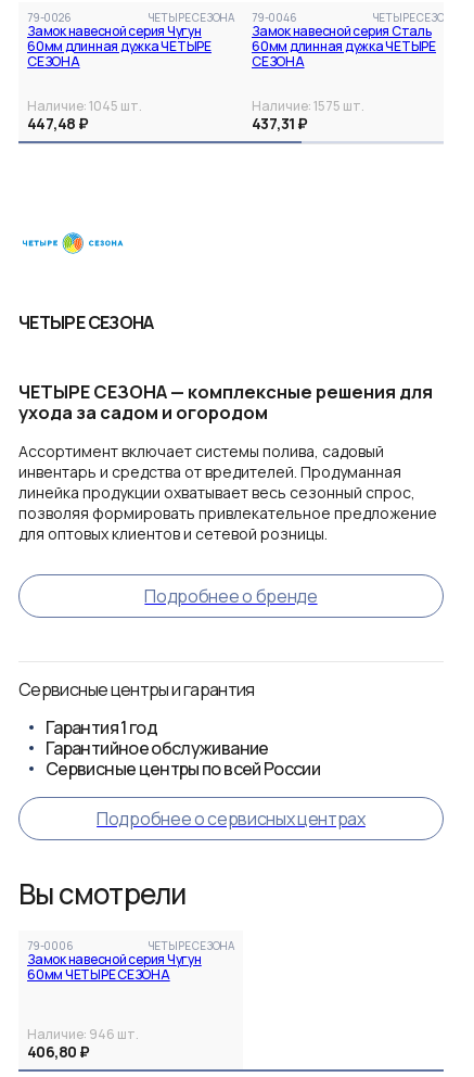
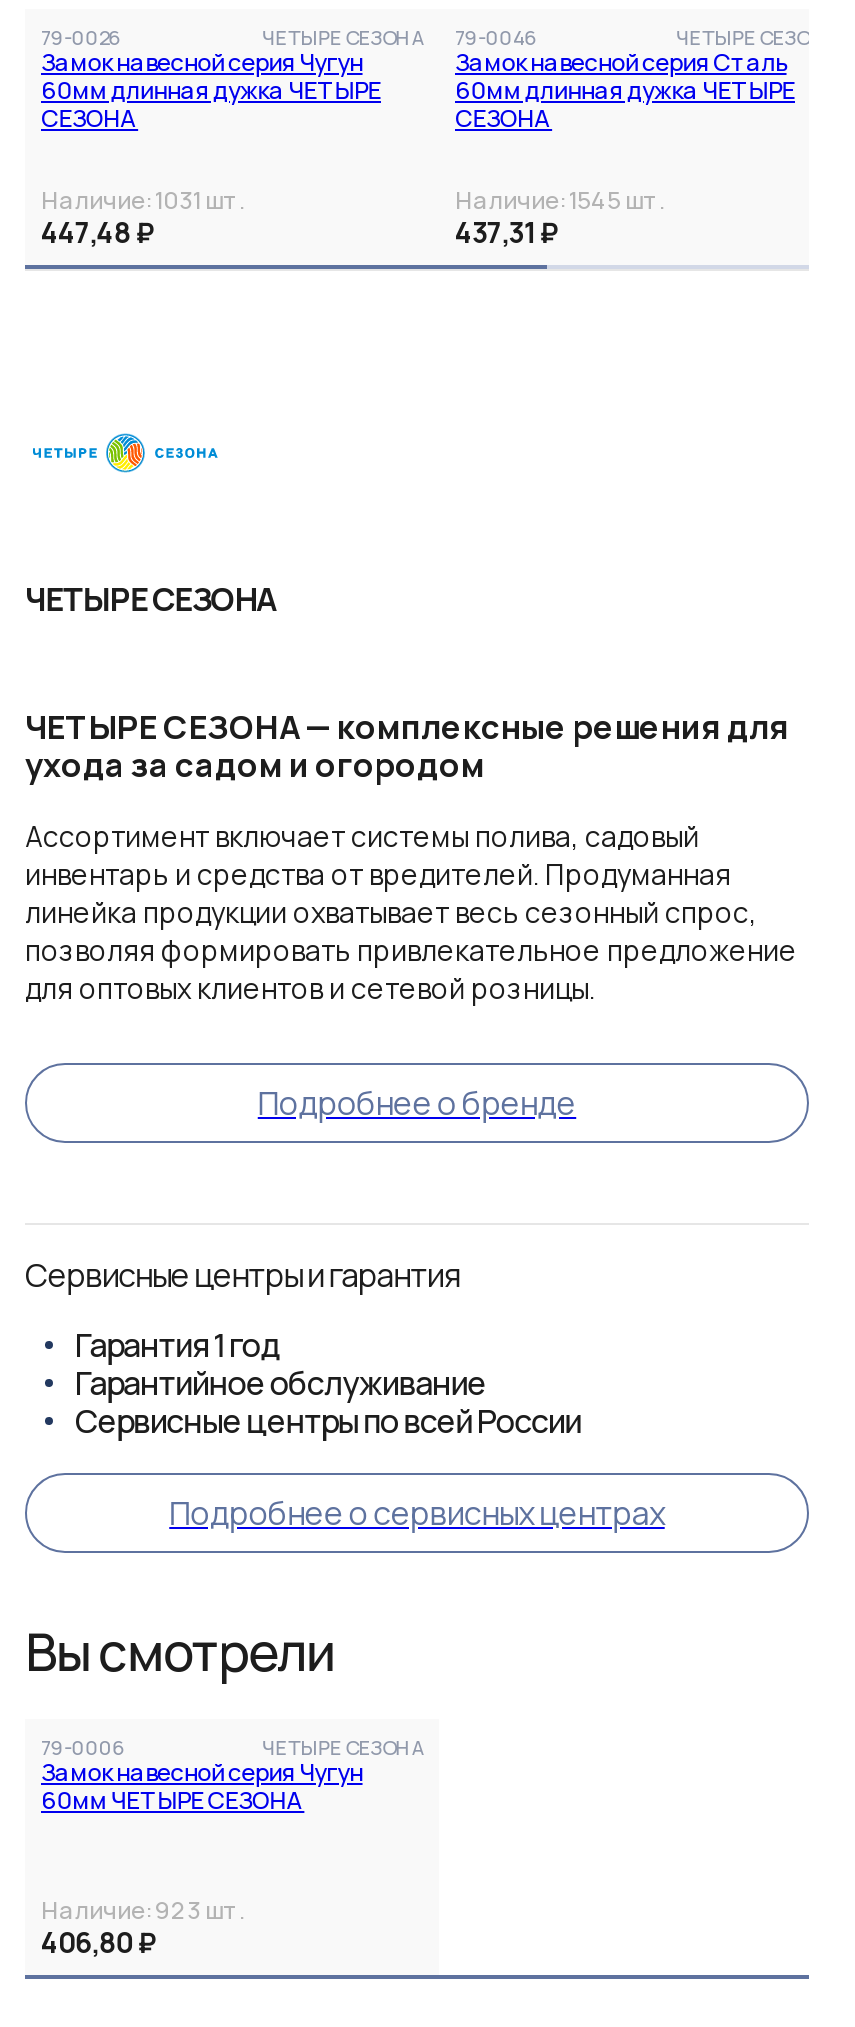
- Наличие: 1045 шт.
+ Наличие: 1031 шт.

- Наличие: 1575 шт.
+ Наличие: 1545 шт.

- Наличие: 946 шт.
+ Наличие: 923 шт.
